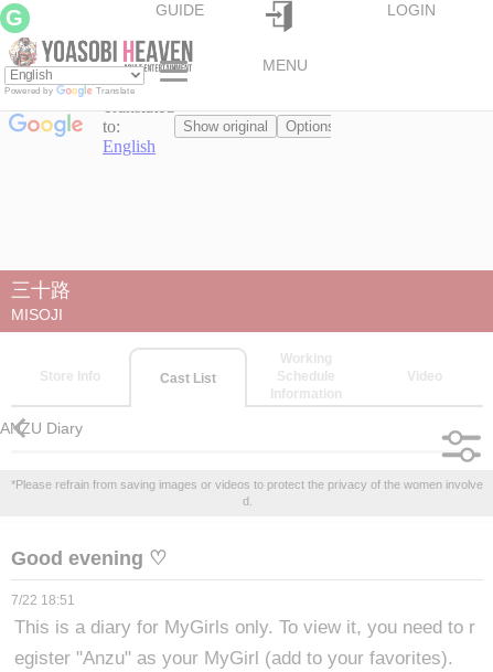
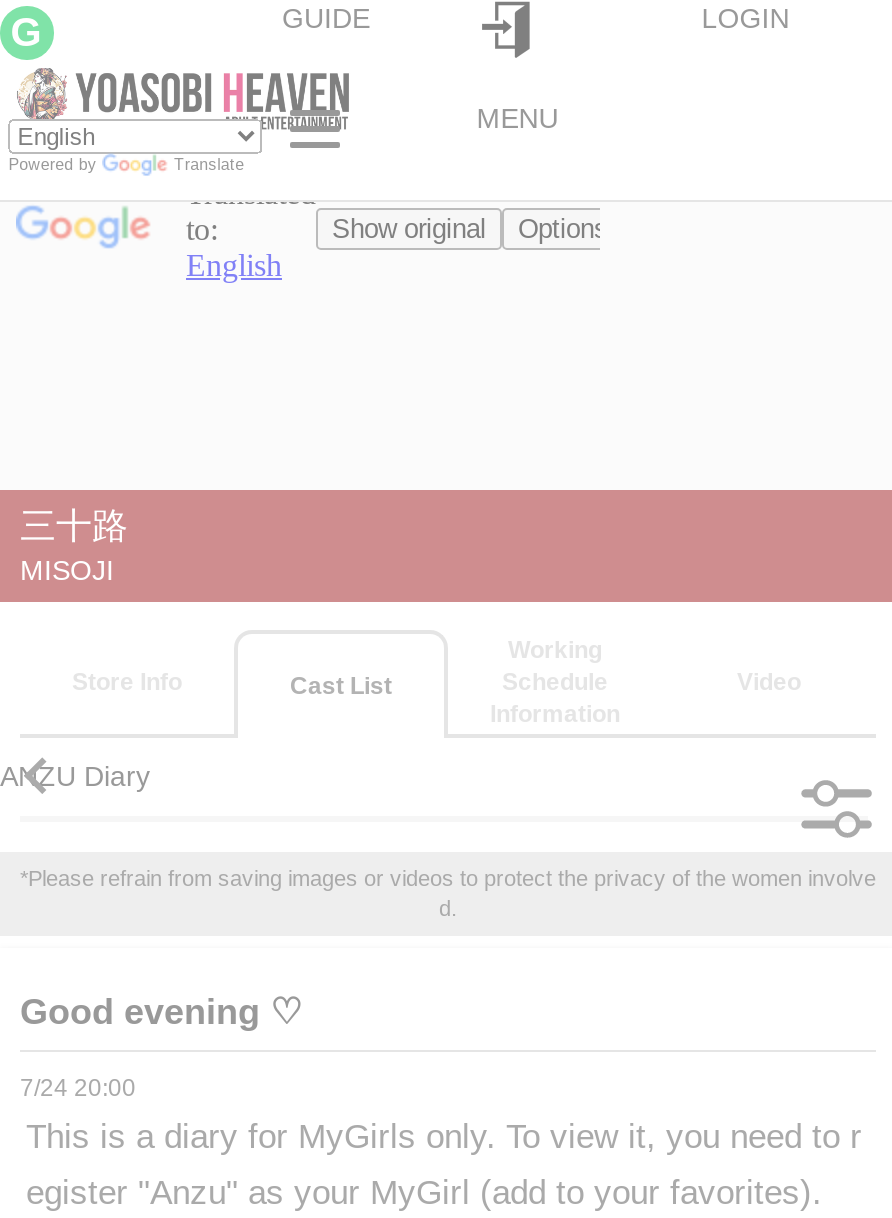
- 7/22 18:51
+ 7/24 20:00
